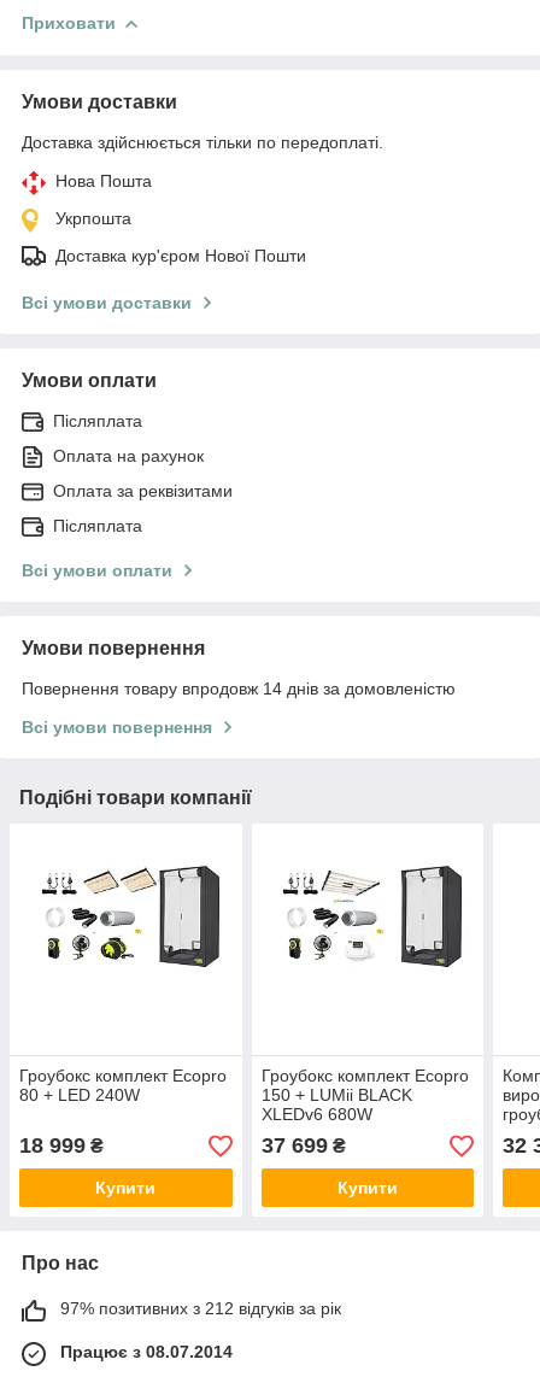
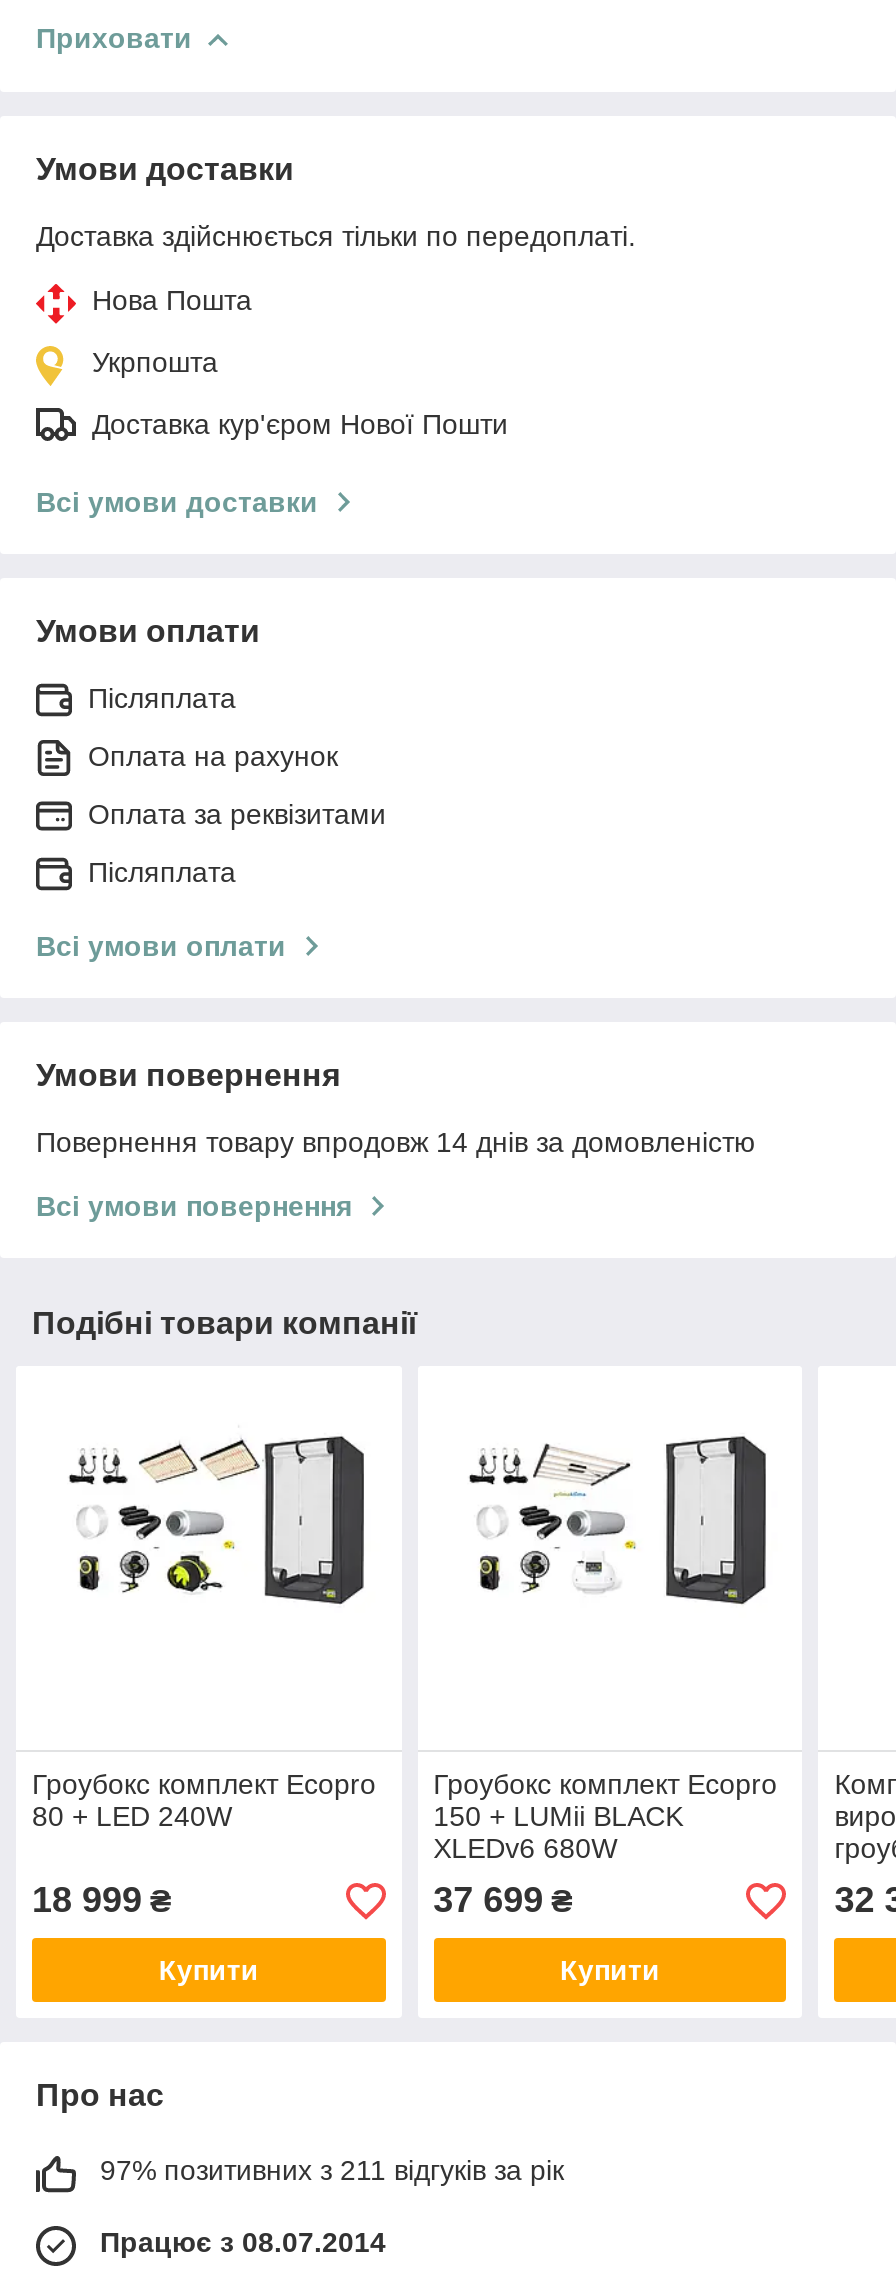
- 97% позитивних з 212 відгуків за рік
+ 97% позитивних з 211 відгуків за рік
